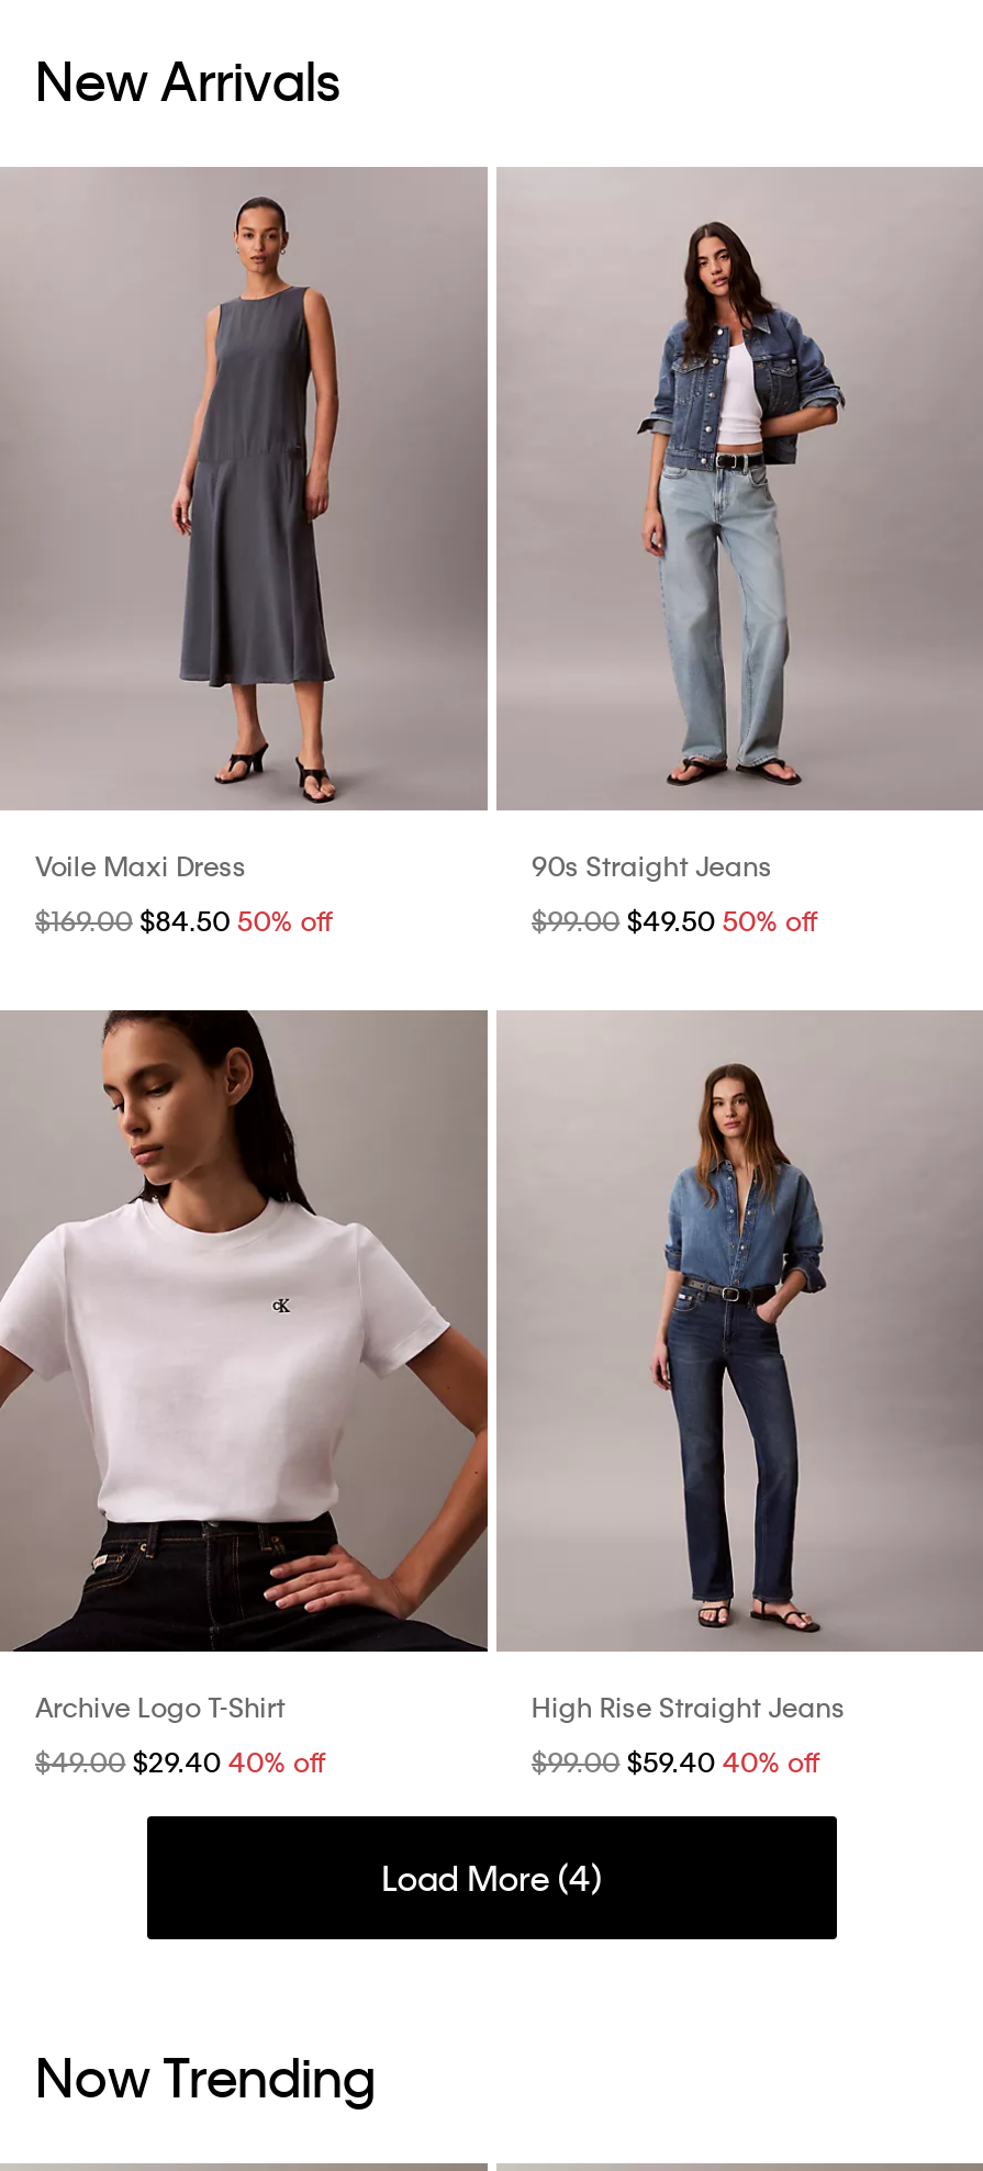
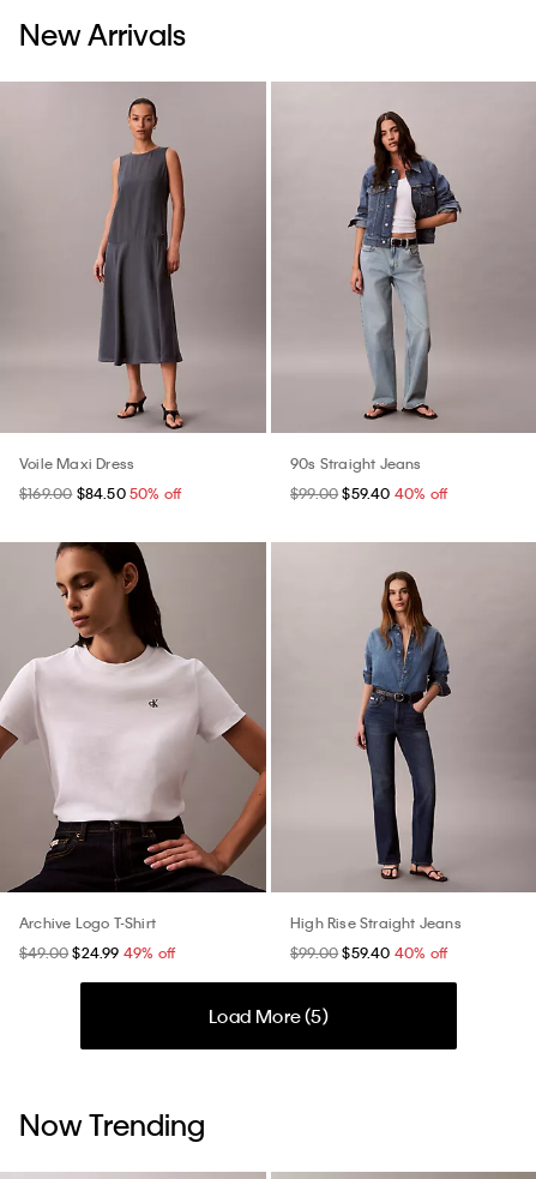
- $99.00 $49.50 50% off
+ $99.00 $59.40 40% off

- $49.00 $29.40 40% off
+ $49.00 $24.99 49% off

- Load More (4)
+ Load More (5)
